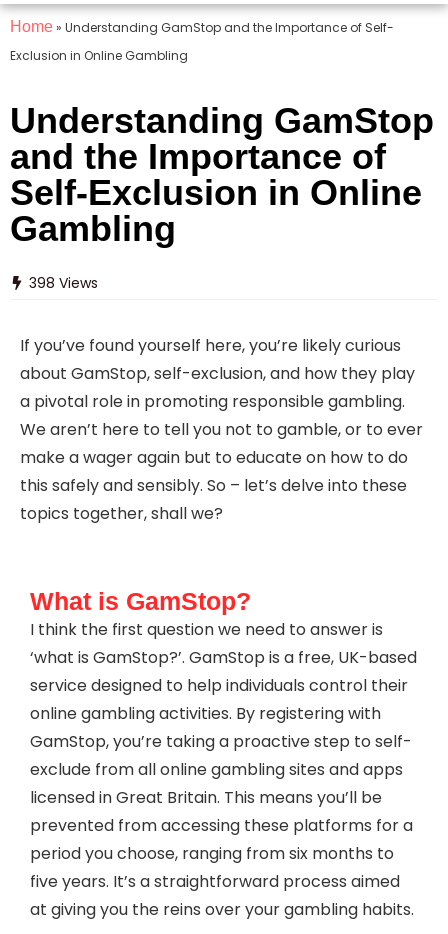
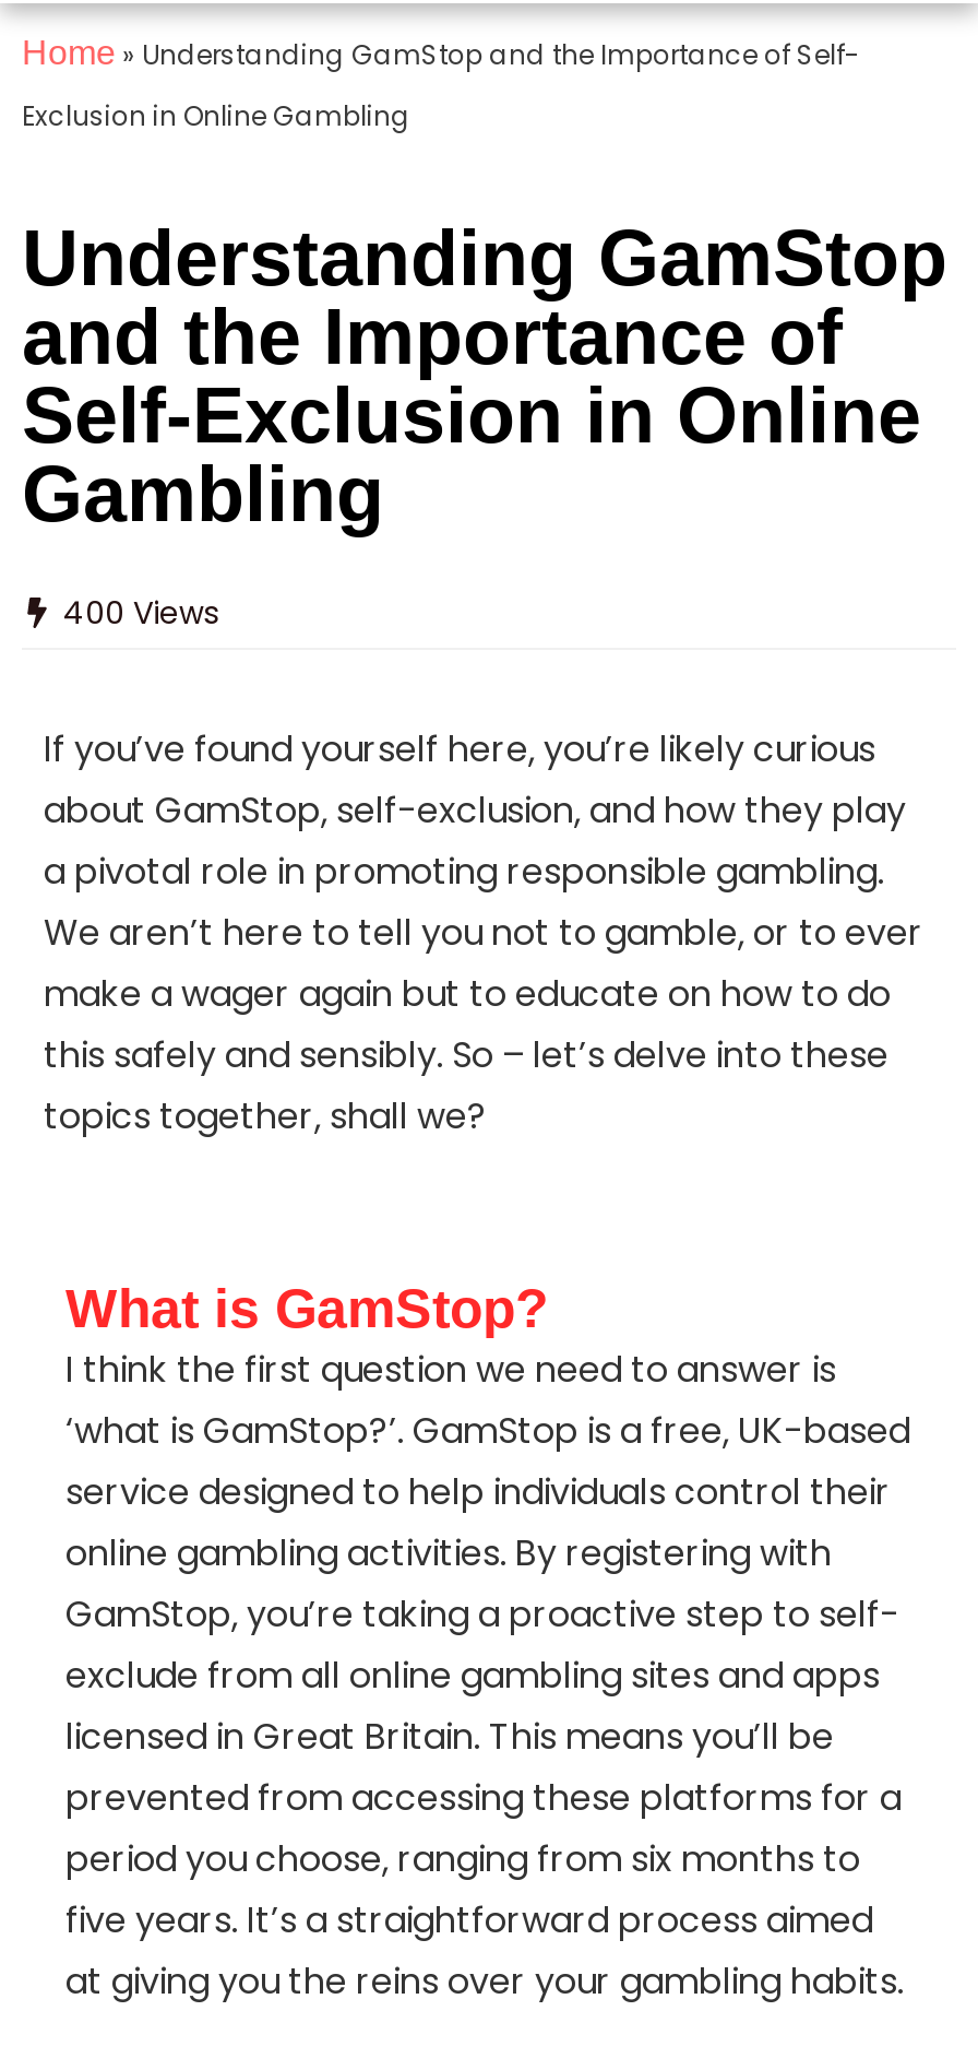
- 398 Views
+ 400 Views
